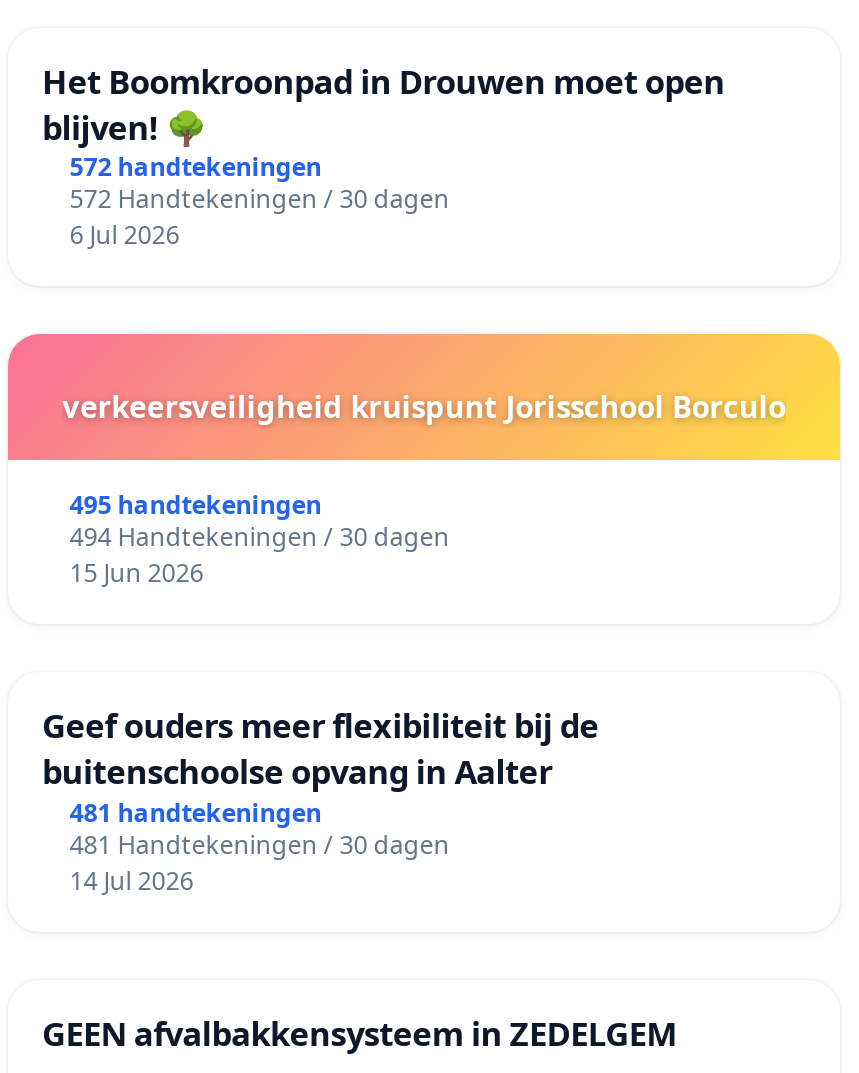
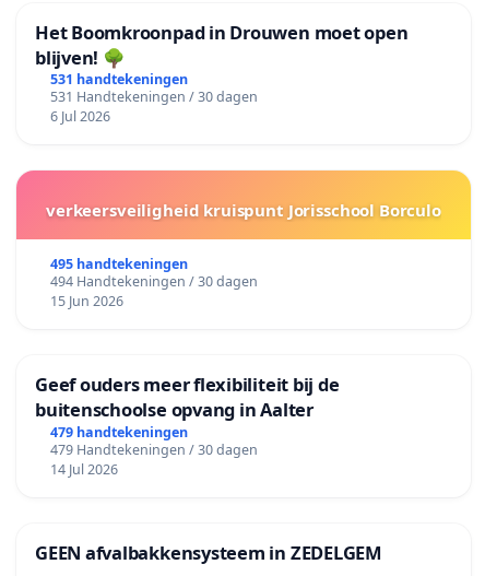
- 572 handtekeningen
+ 531 handtekeningen

- 572 Handtekeningen / 30 dagen
+ 531 Handtekeningen / 30 dagen

- 481 handtekeningen
+ 479 handtekeningen

- 481 Handtekeningen / 30 dagen
+ 479 Handtekeningen / 30 dagen
